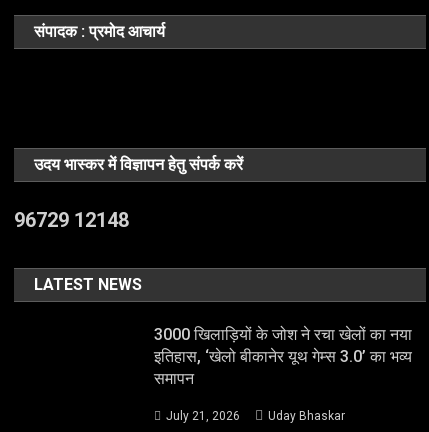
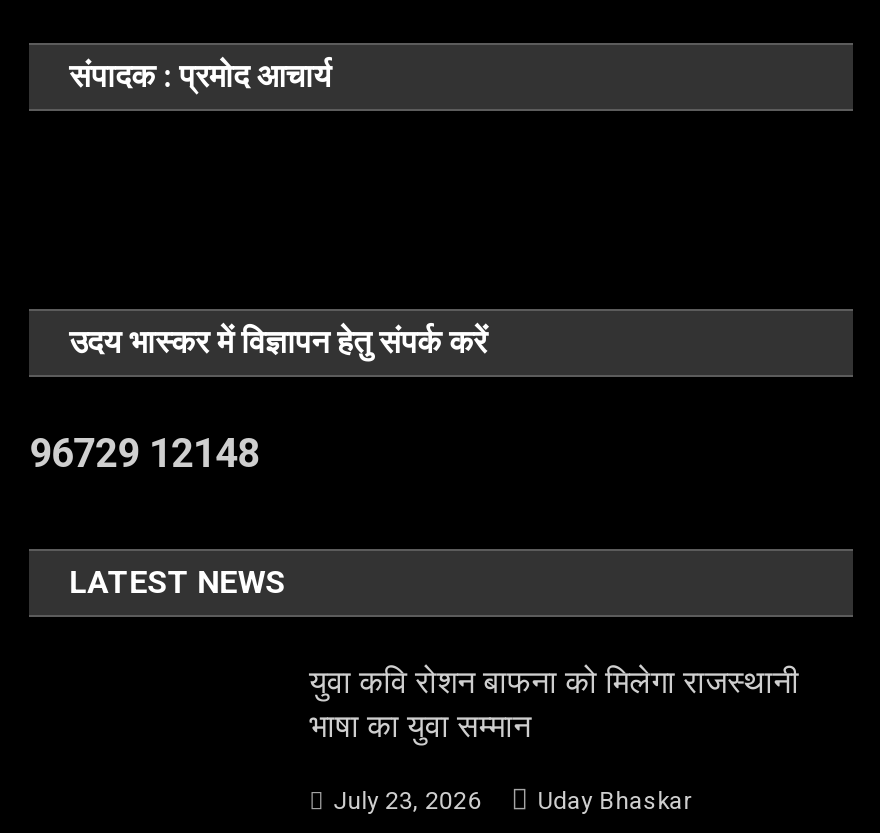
- 3000 खिलाड़ियों के जोश ने रचा खेलों का नया
- इतिहास, ‘खेलो बीकानेर यूथ गेम्स 3.0’ का भव्य
- समापन
+ युवा कवि रोशन बाफना को मिलेगा राजस्थानी
+ भाषा का युवा सम्मान

- July 21, 2026
+ July 23, 2026
